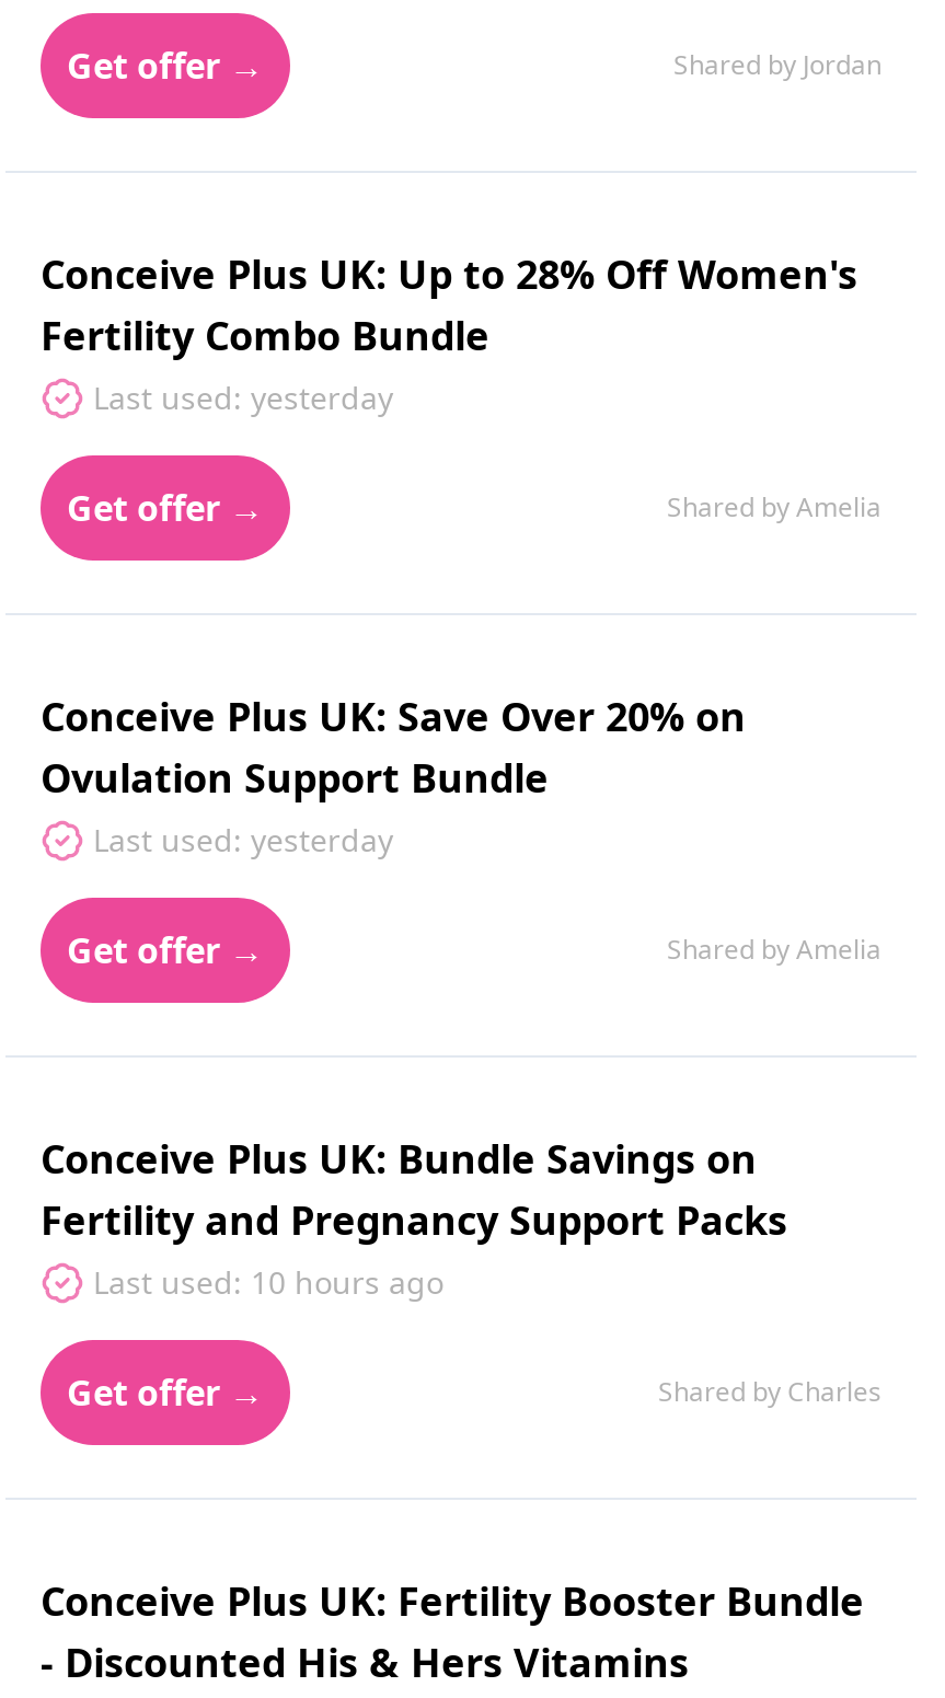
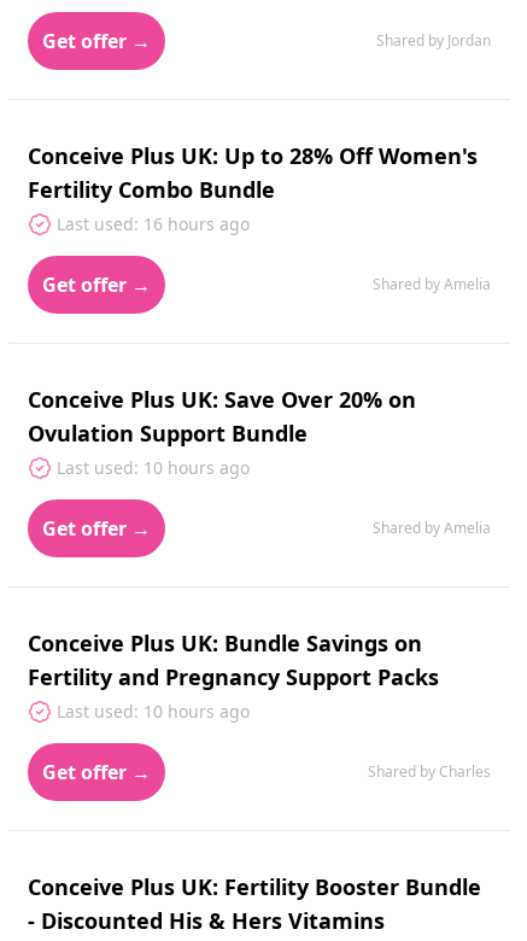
- Last used: yesterday
+ Last used: 16 hours ago

- Last used: yesterday
+ Last used: 10 hours ago
